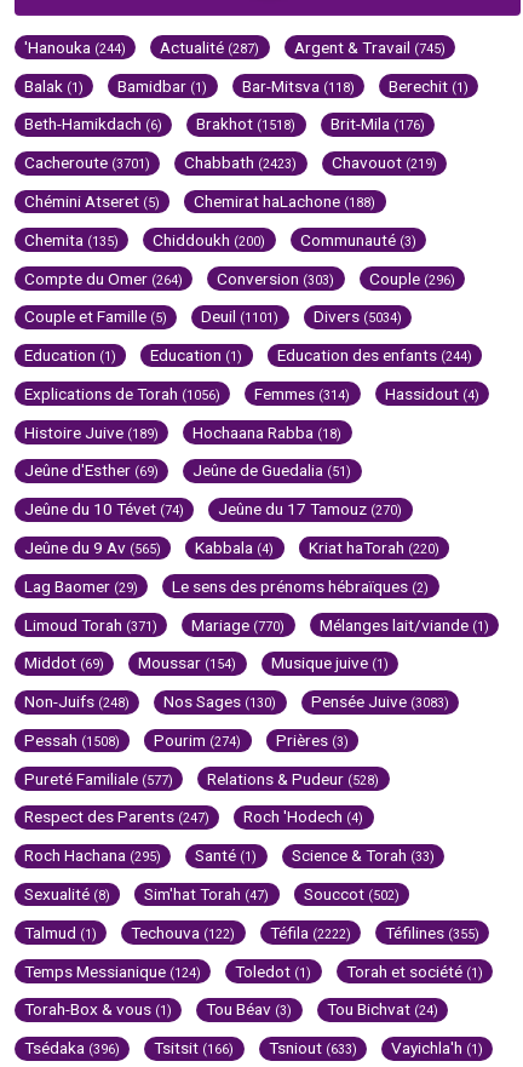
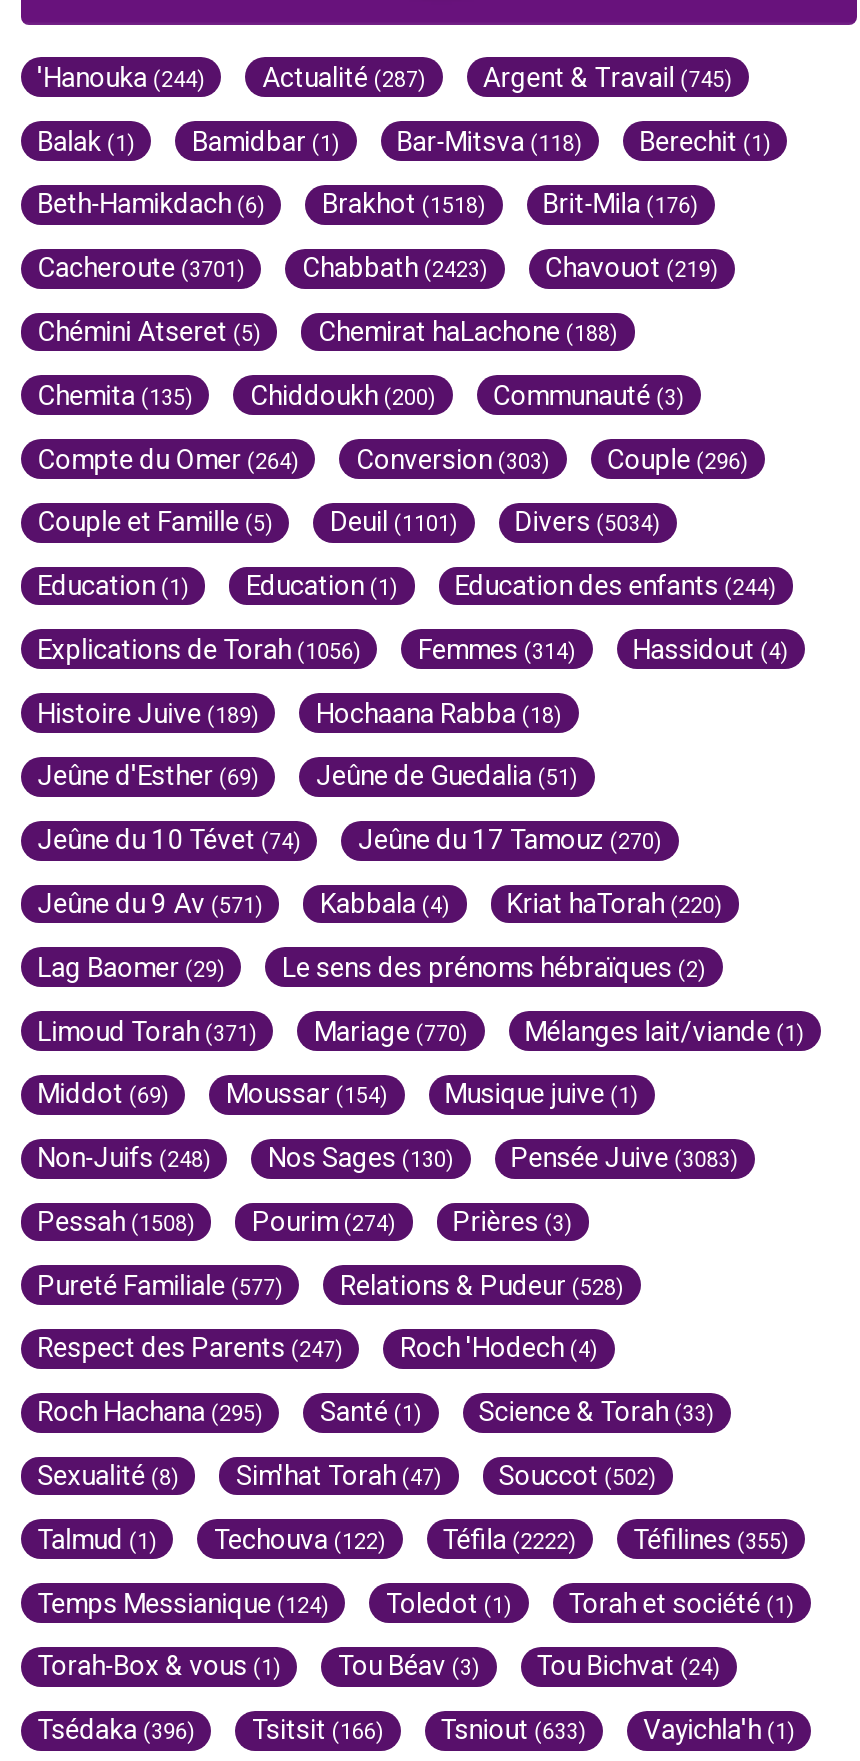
- Jeûne du 9 Av (565) Kabbala (4) Kriat haTorah (220)
+ Jeûne du 9 Av (571) Kabbala (4) Kriat haTorah (220)
